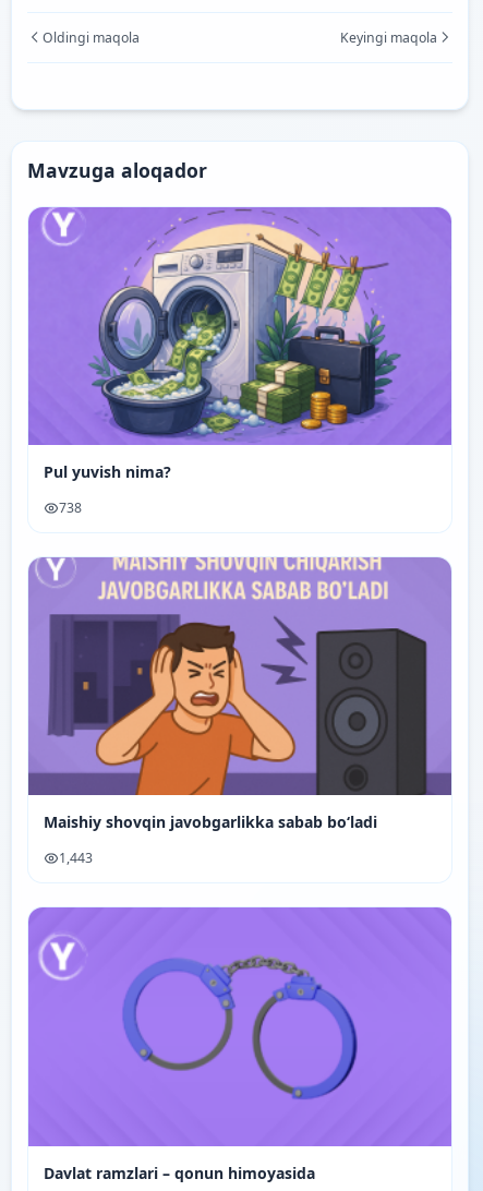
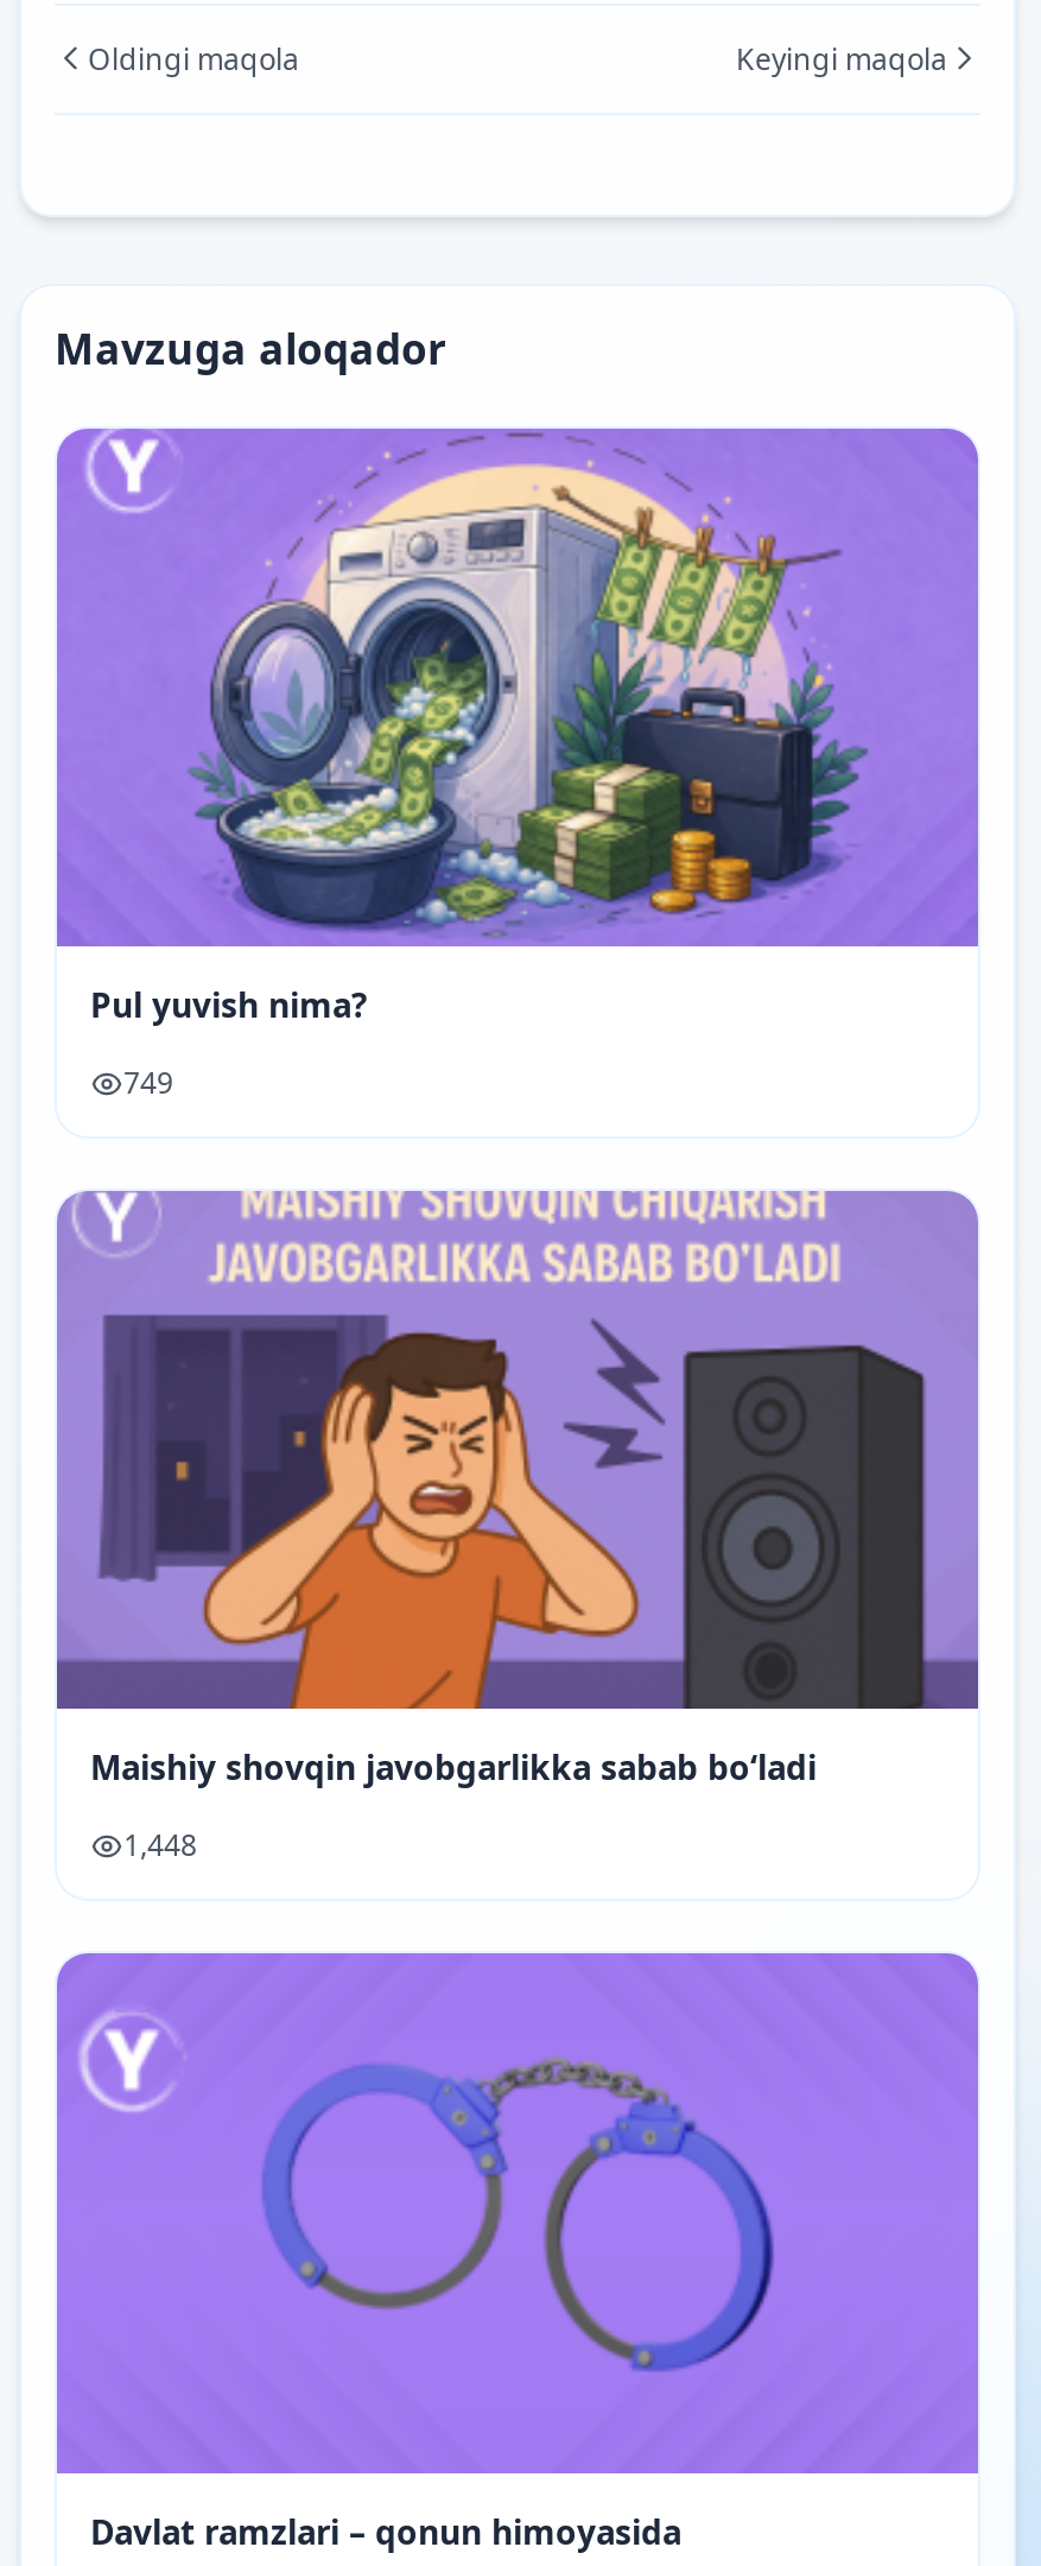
- 738
+ 749

- 1,443
+ 1,448
